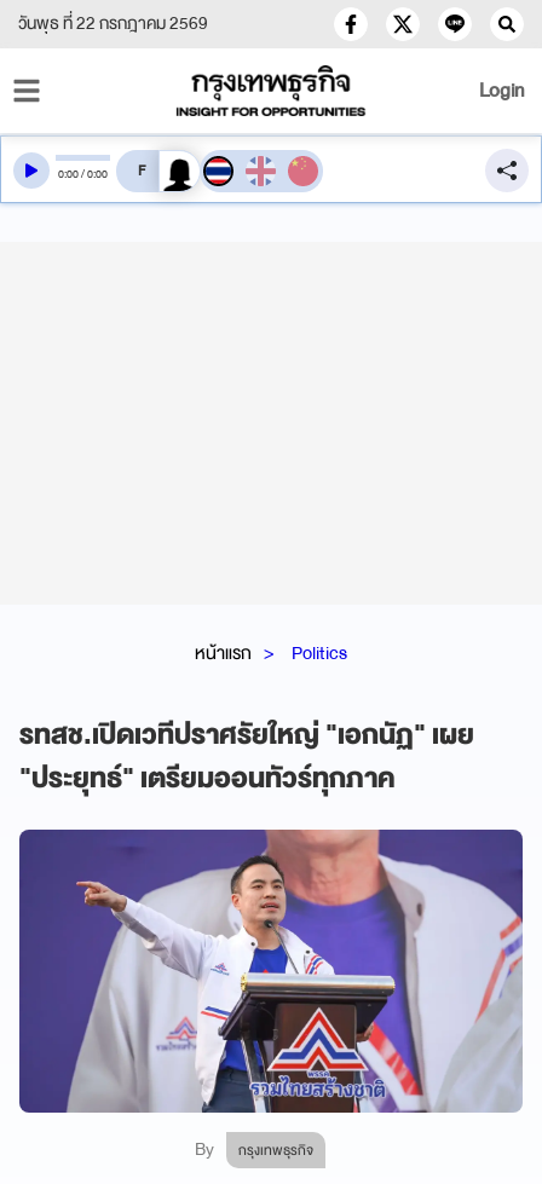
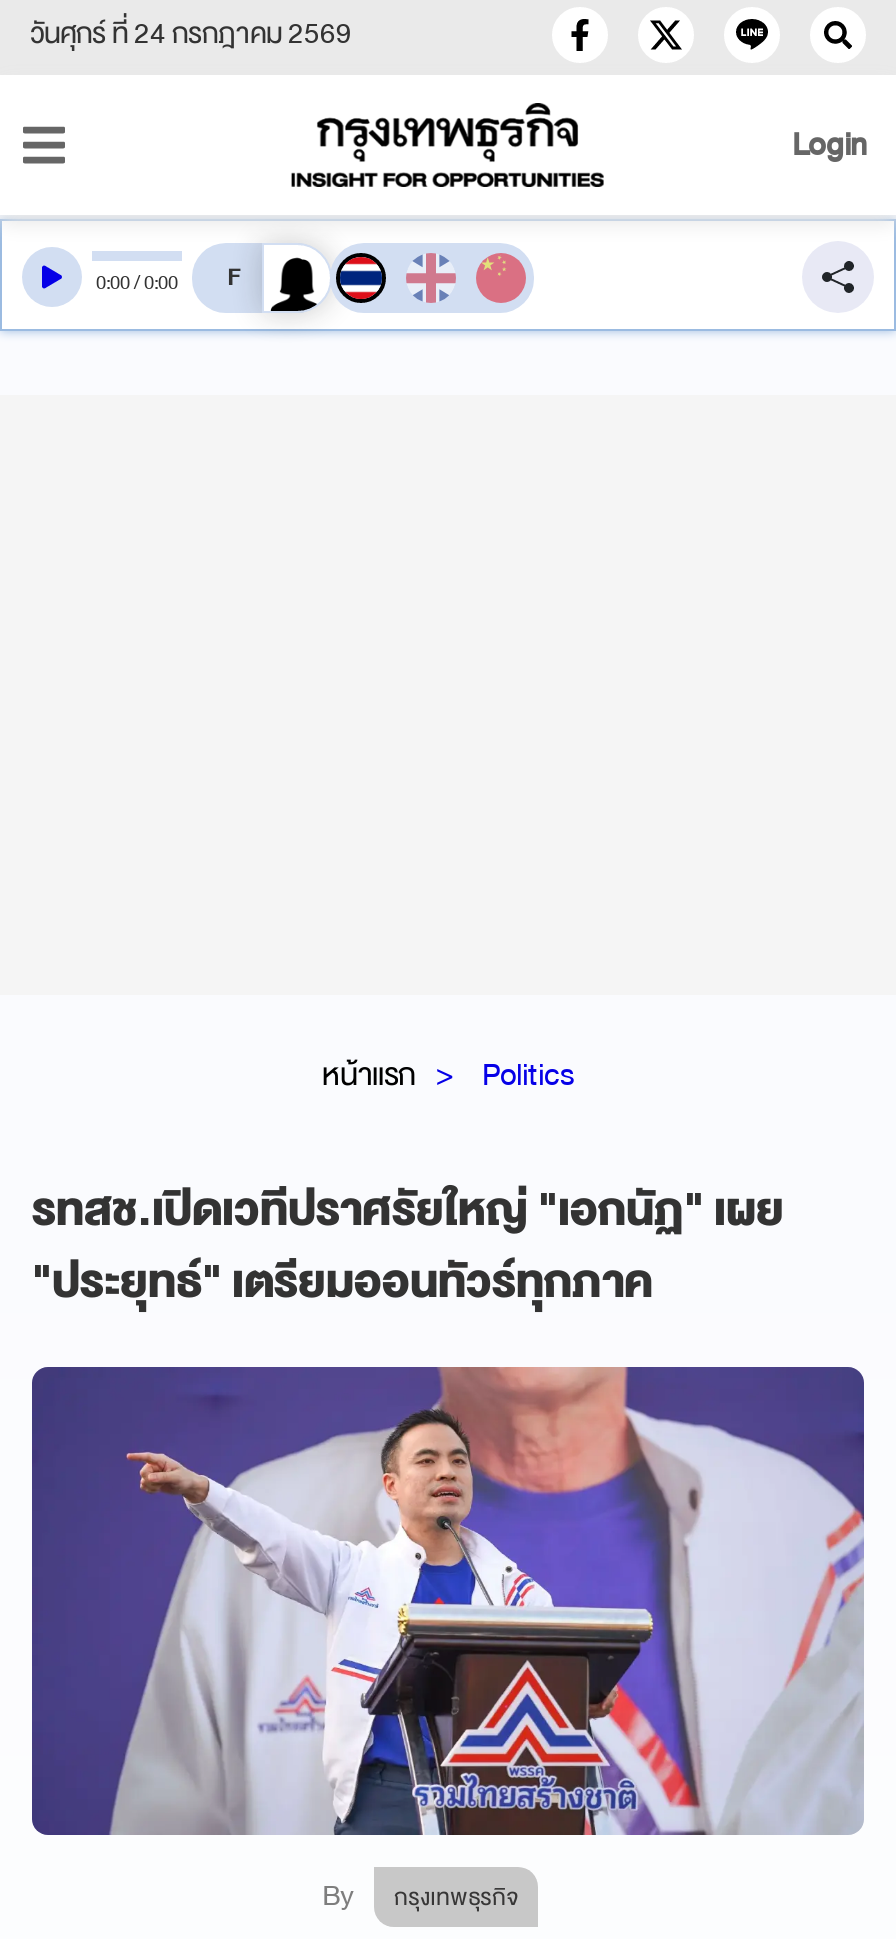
- วันพุธ ที่ 22 กรกฎาคม 2569
+ วันศุกร์ ที่ 24 กรกฎาคม 2569
